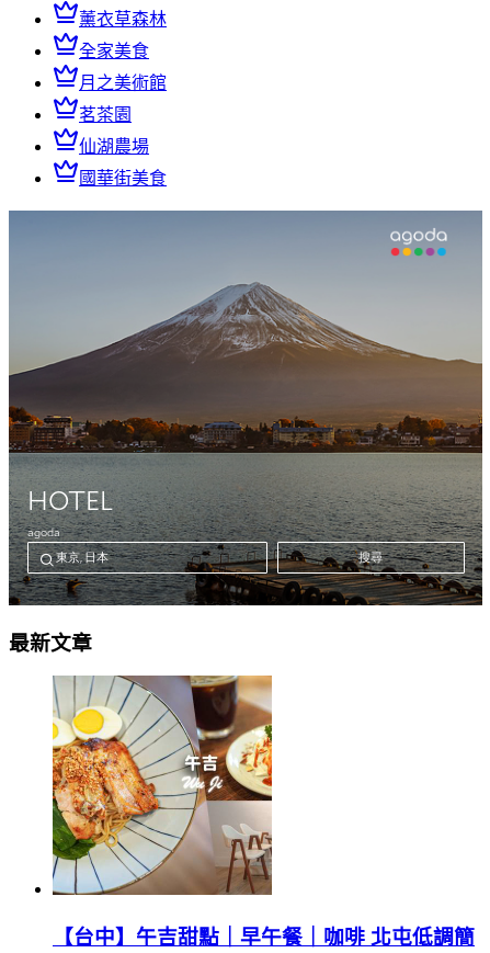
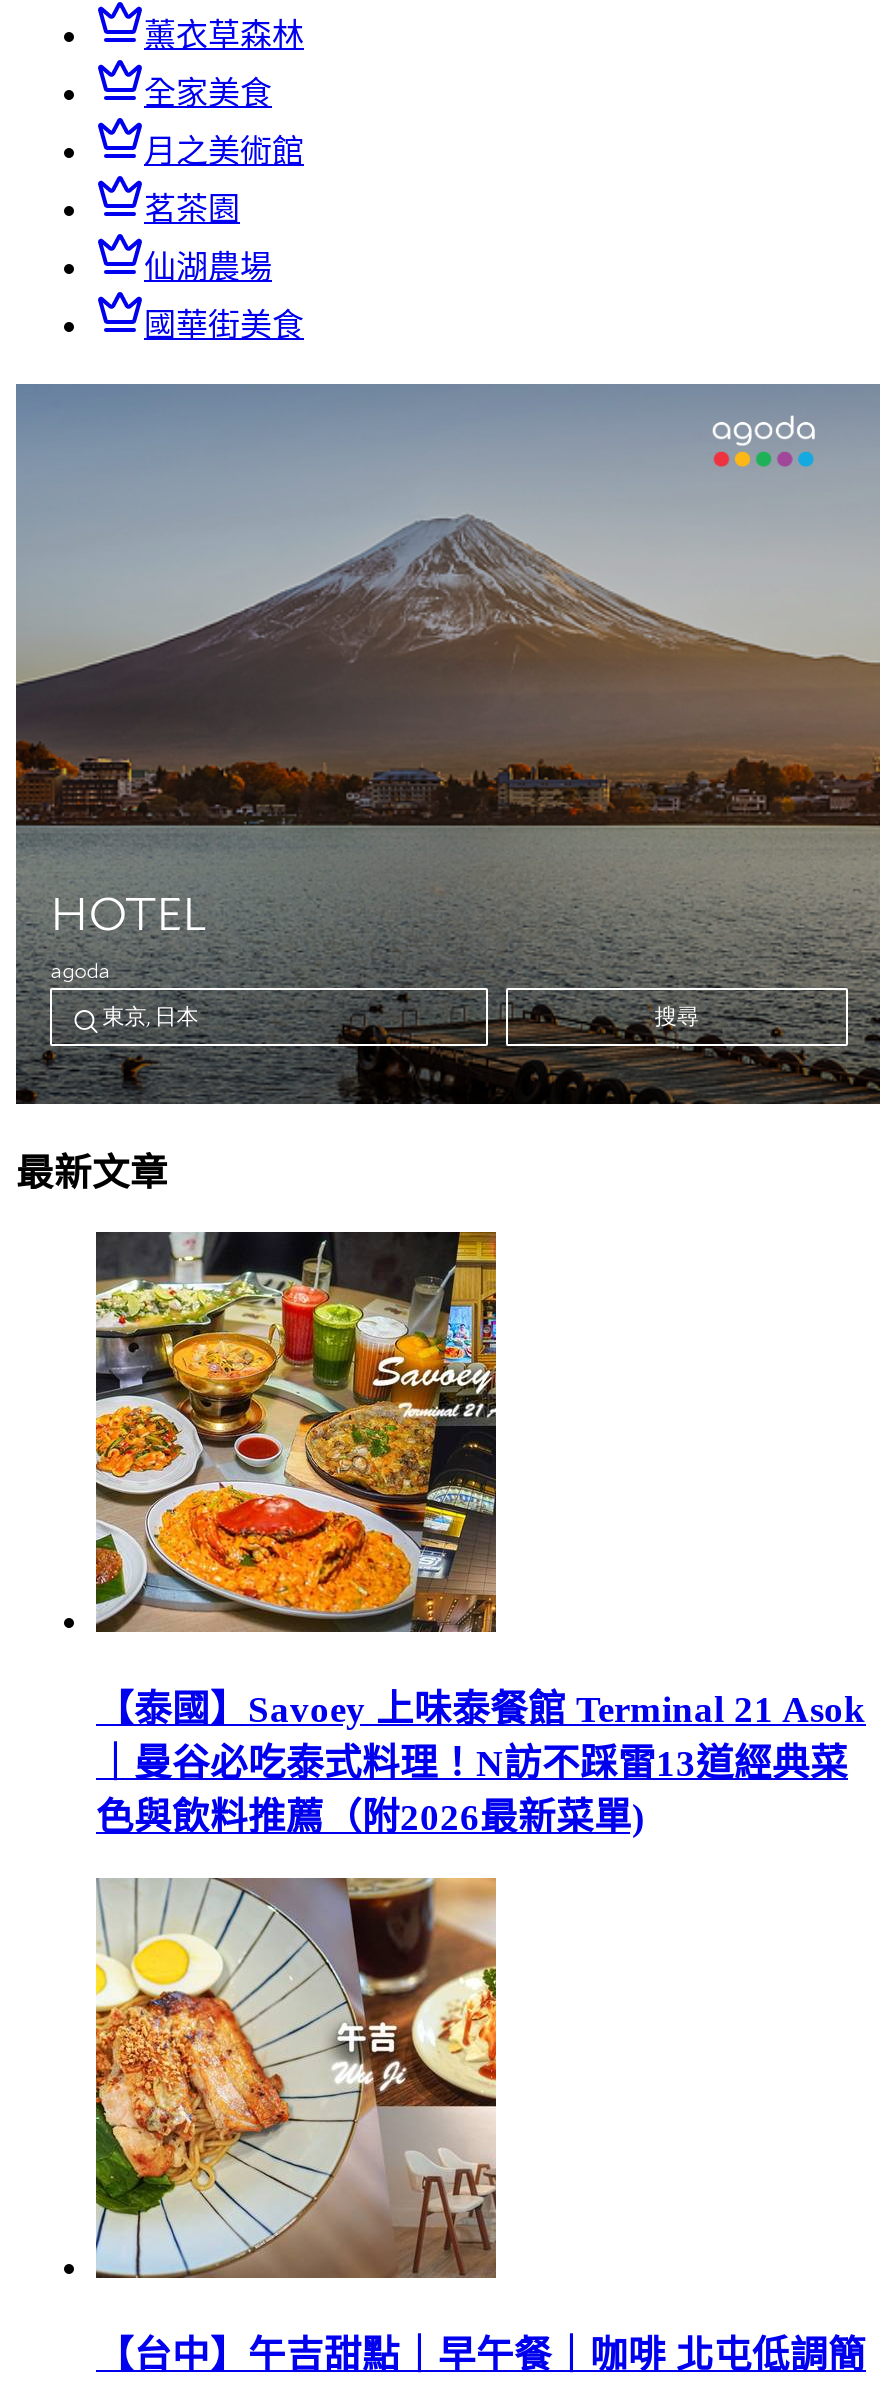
+ [image]
+ 【泰國】Savoey 上味泰餐館 Terminal 21 Asok
+ ｜曼谷必吃泰式料理！N訪不踩雷13道經典菜
+ 色與飲料推薦（附2026最新菜單)
